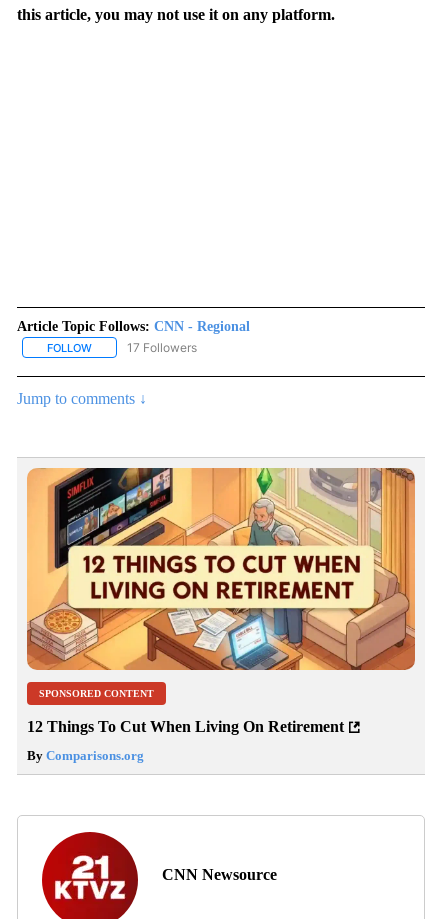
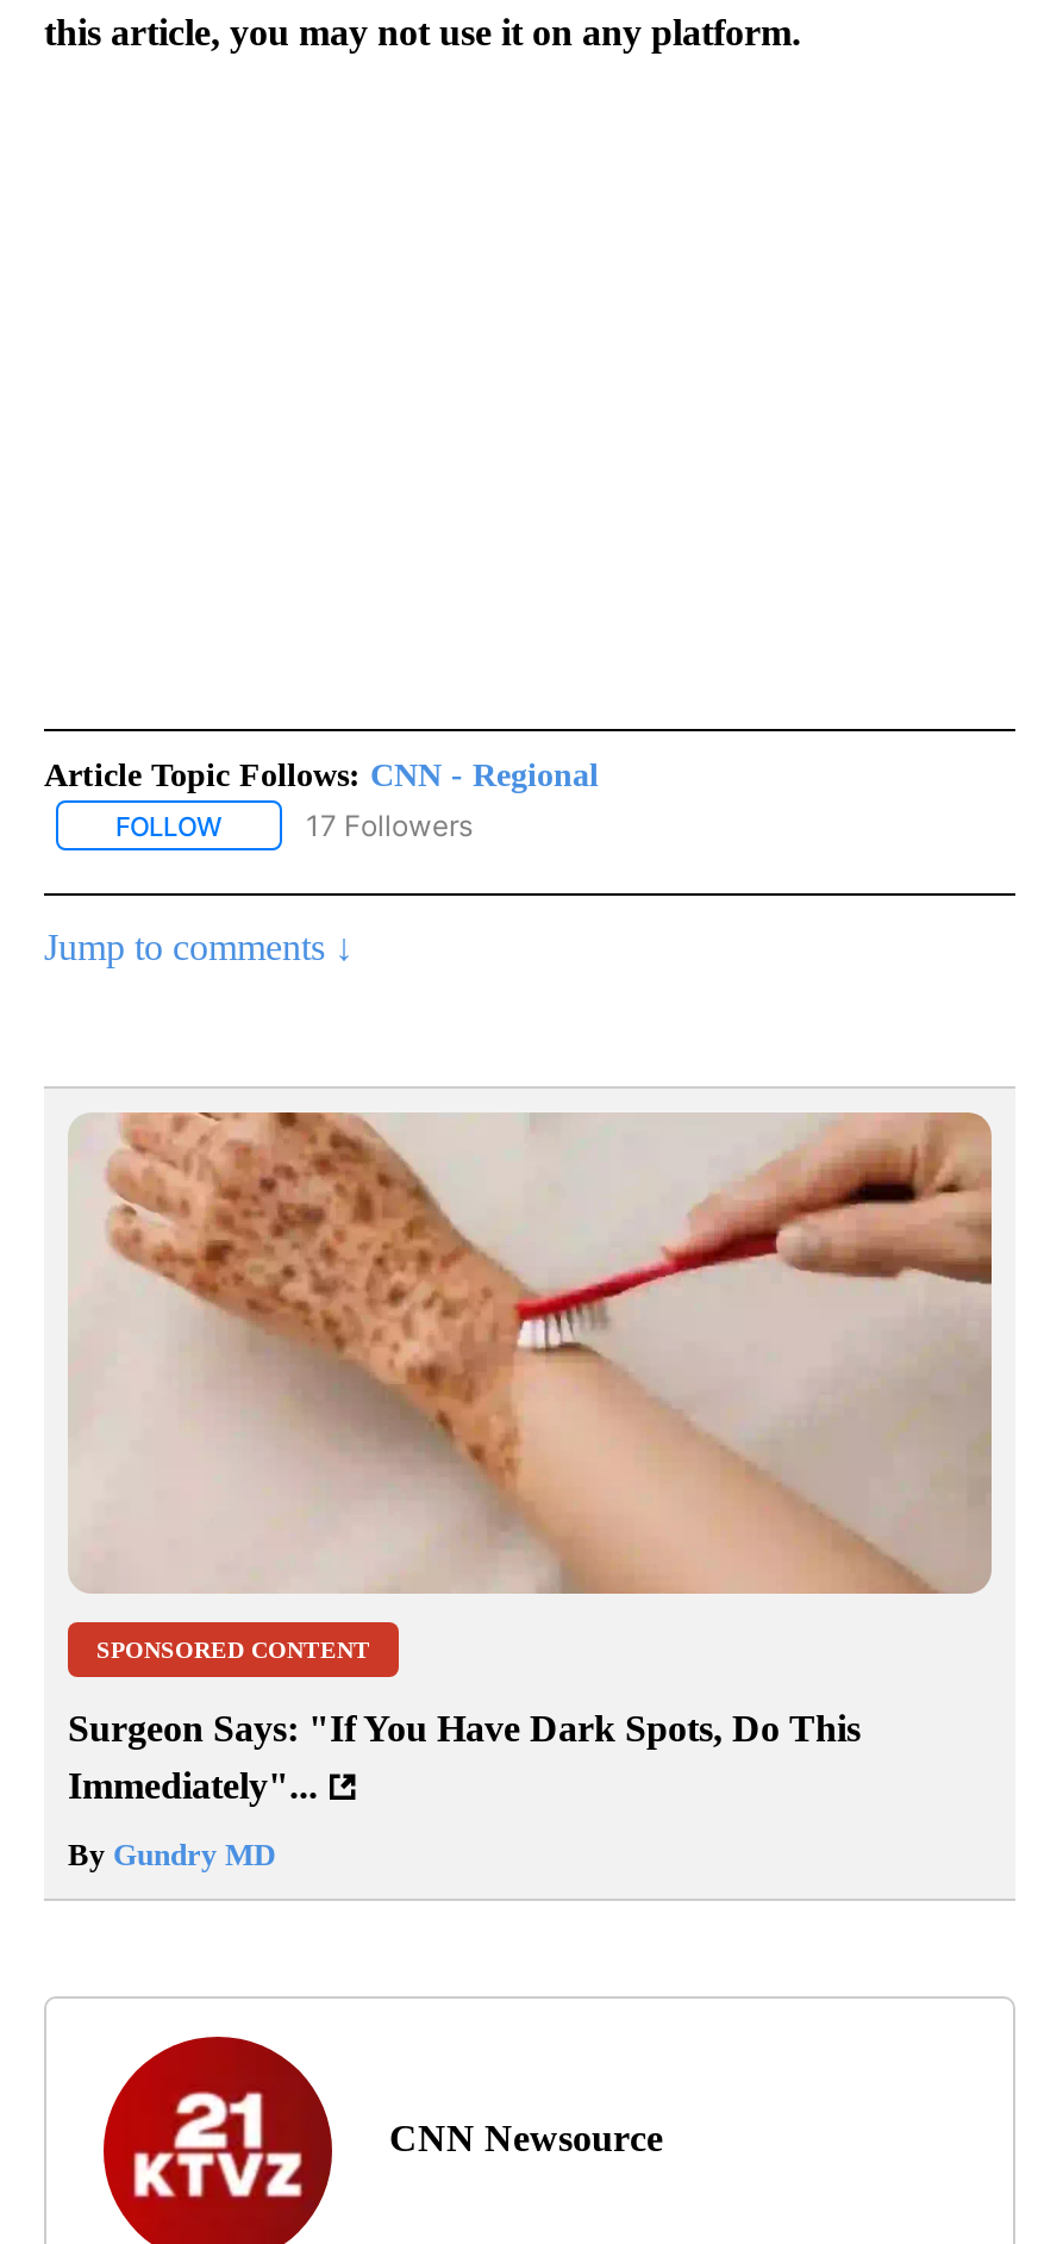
- [image]
+ [image]

- 12 Things To Cut When Living On Retirement
+ Surgeon Says: "If You Have Dark Spots, Do This
+ Immediately"...

- By Comparisons.org
+ By Gundry MD
